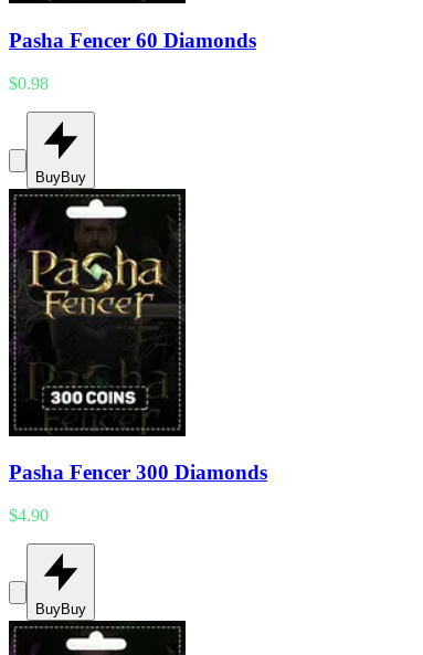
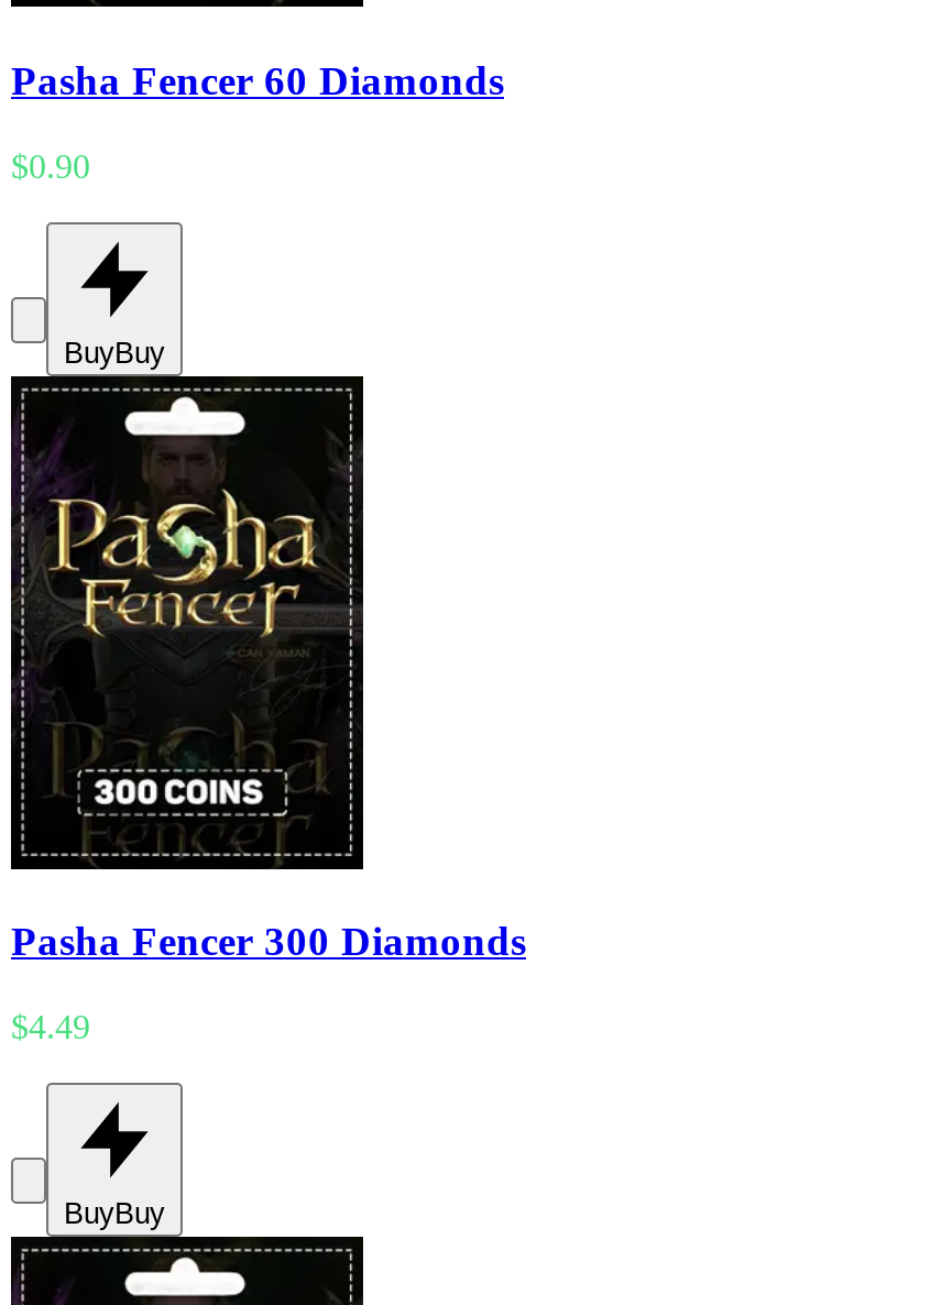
- $0.98
+ $0.90

- $4.90
+ $4.49
